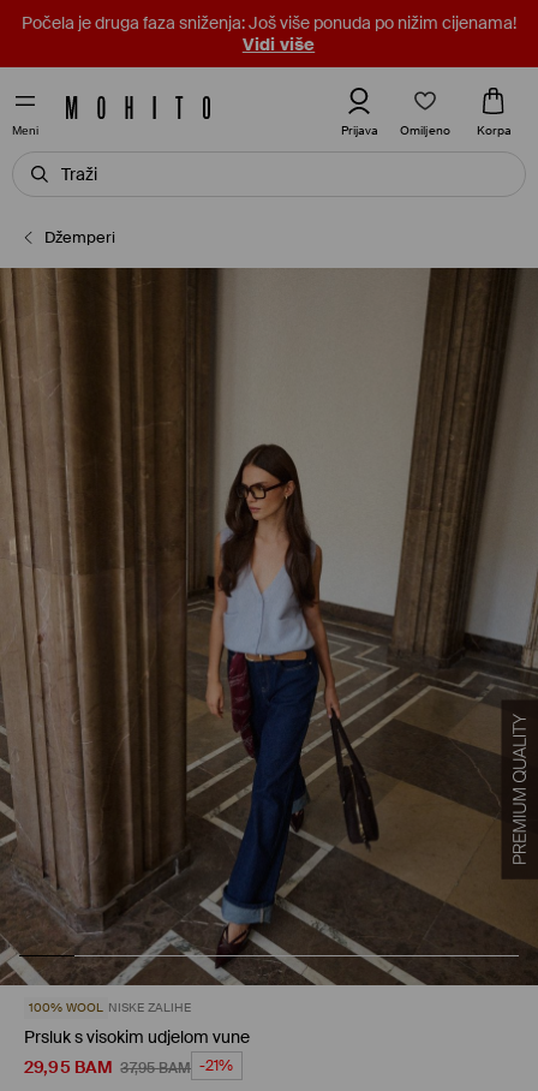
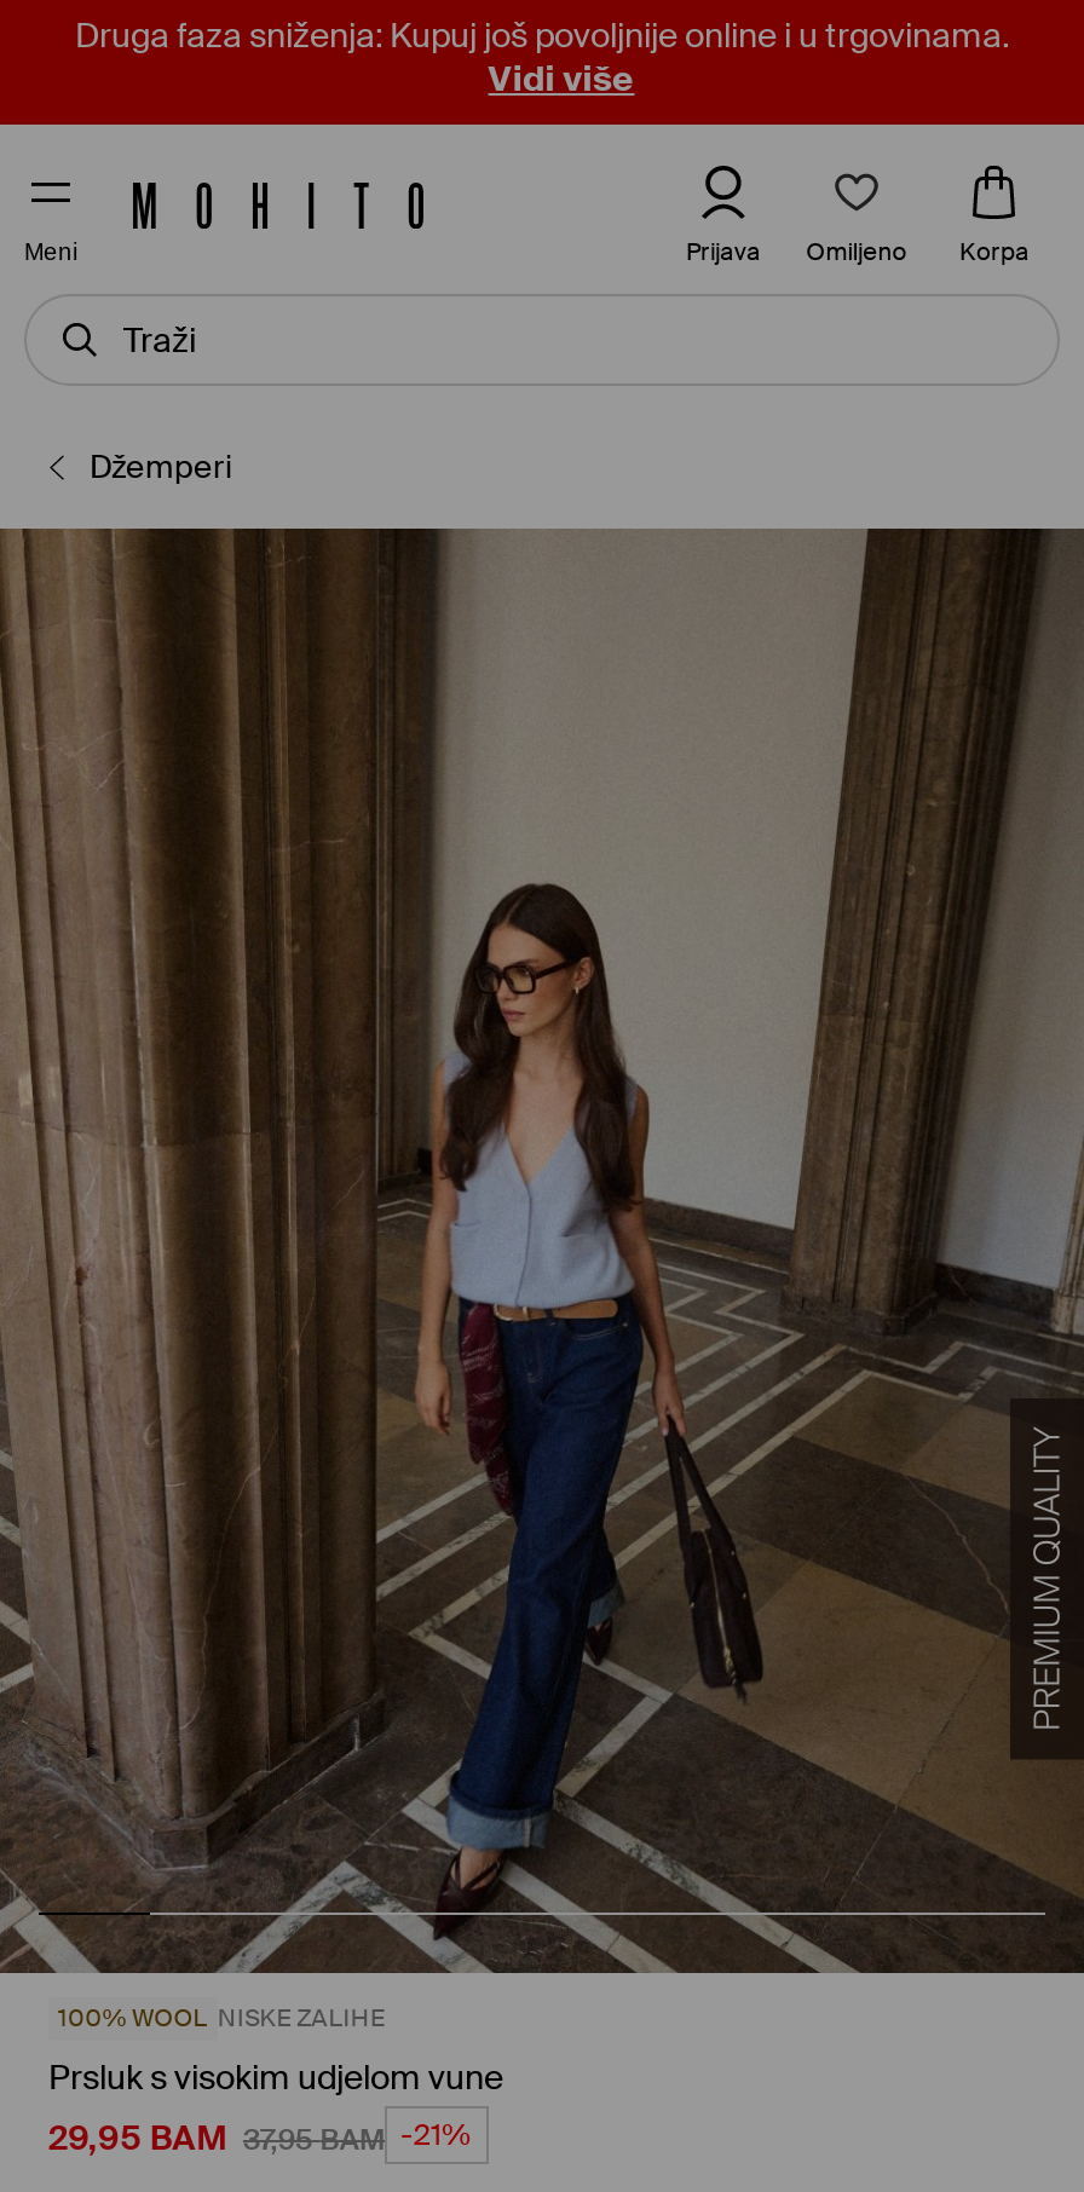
- Počela je druga faza sniženja: Još više ponuda po nižim cijenama!
+ Druga faza sniženja: Kupuj još povoljnije online i u trgovinama.
